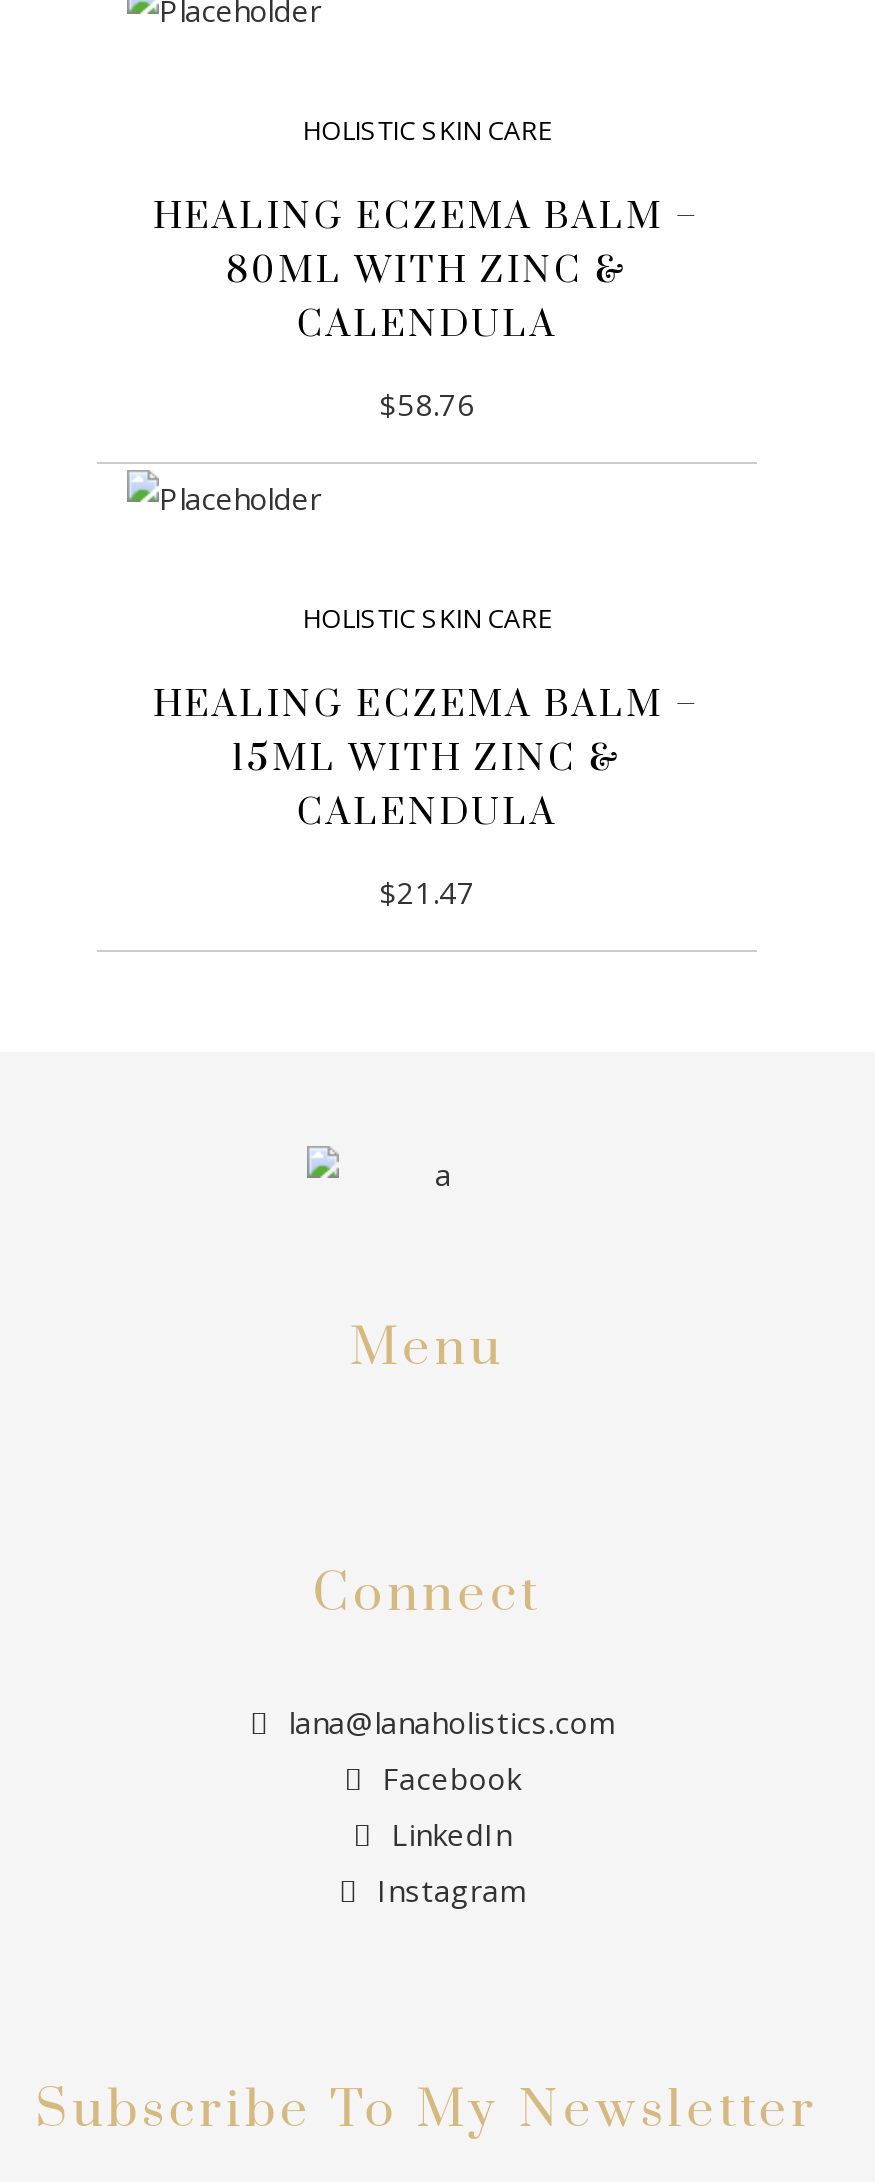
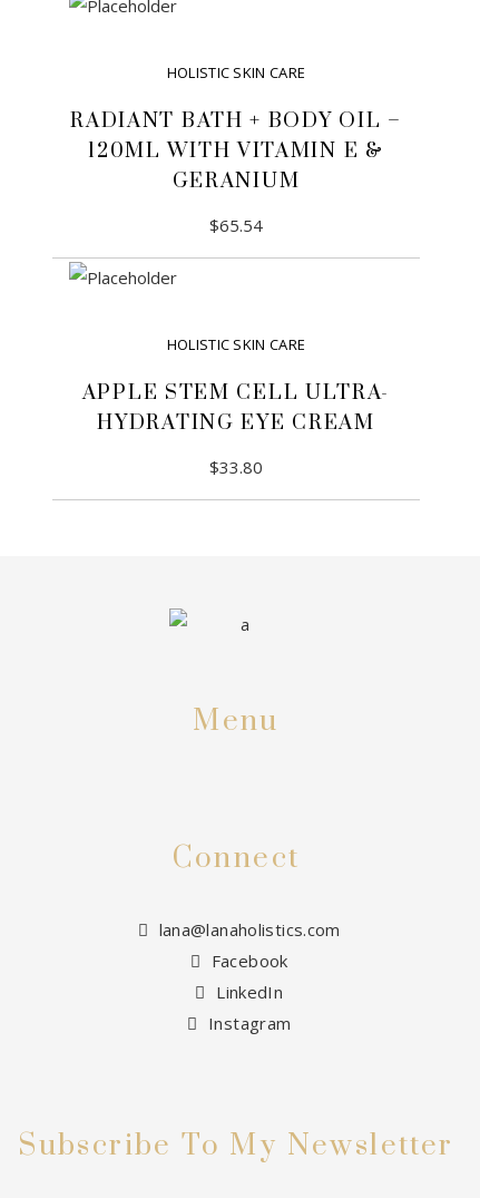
- HEALING ECZEMA BALM –
- 80ML WITH ZINC &
- CALENDULA
+ RADIANT BATH + BODY OIL –
+ 120ML WITH VITAMIN E &
+ GERANIUM

- $58.76
+ $65.54

- HEALING ECZEMA BALM –
- 15ML WITH ZINC &
- CALENDULA
+ APPLE STEM CELL ULTRA-
+ HYDRATING EYE CREAM

- $21.47
+ $33.80
